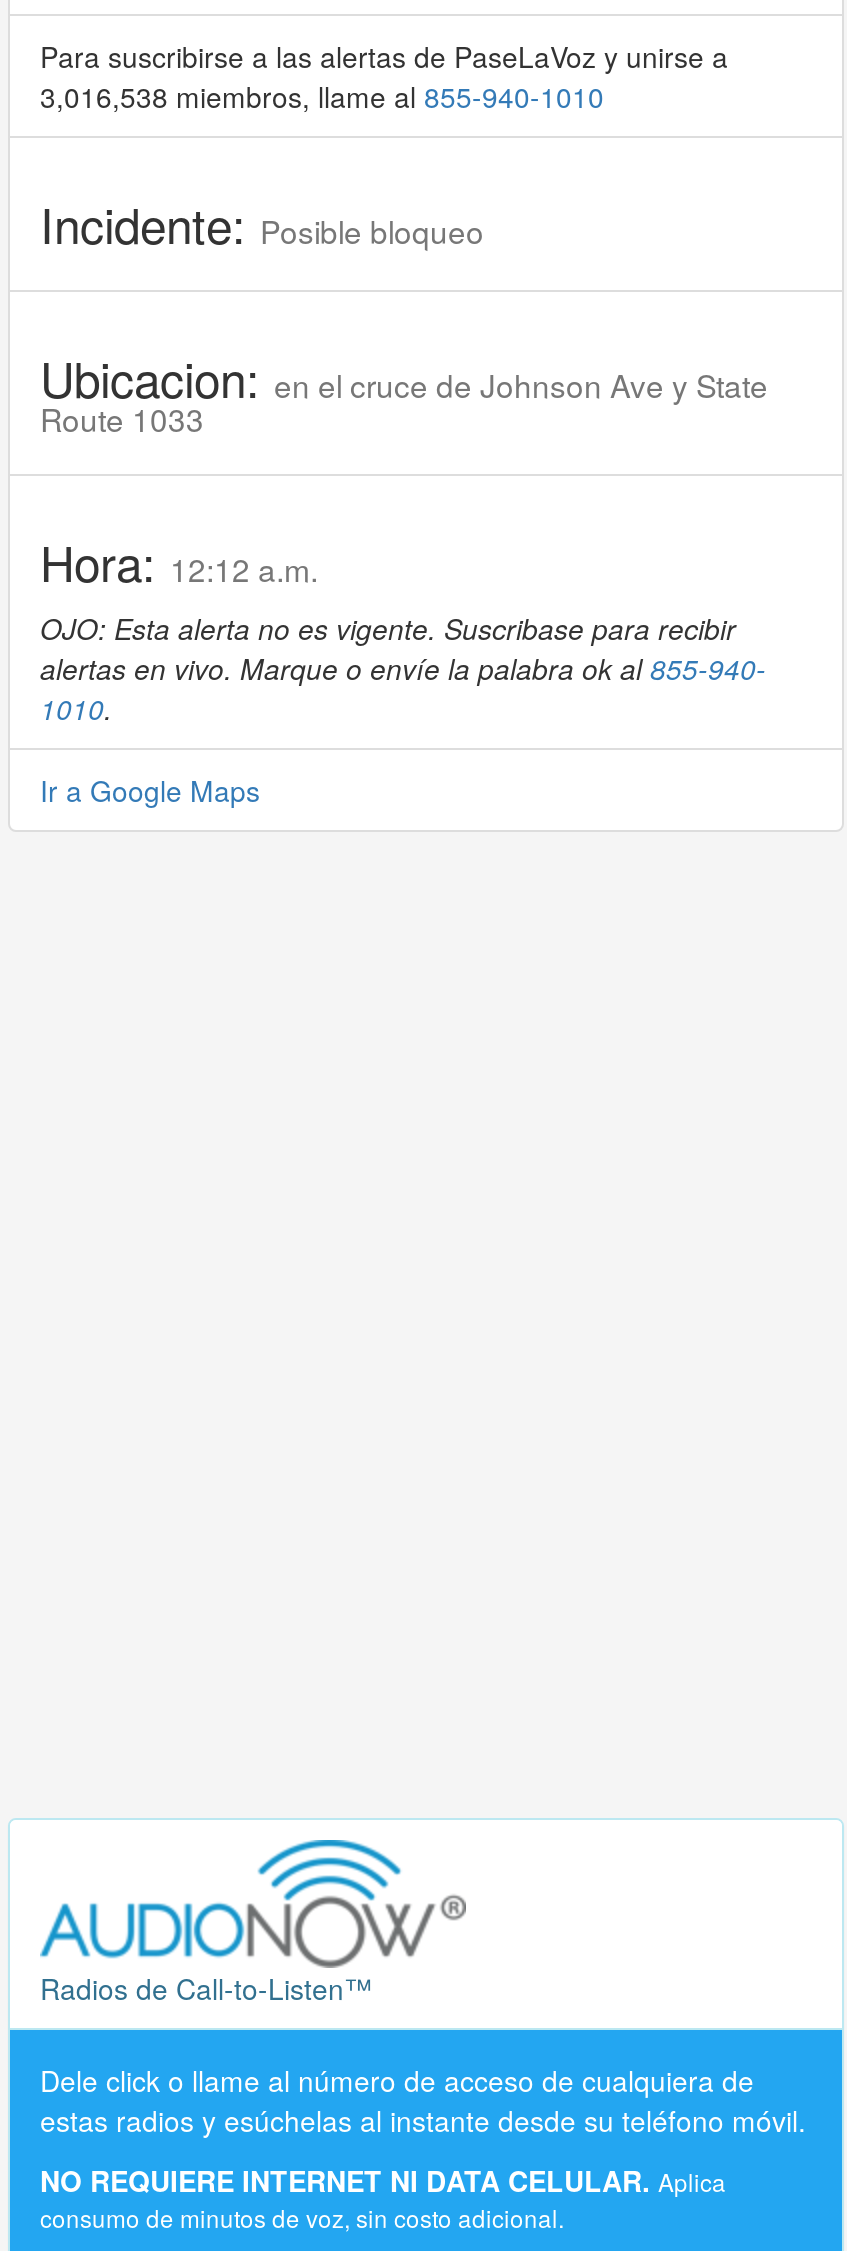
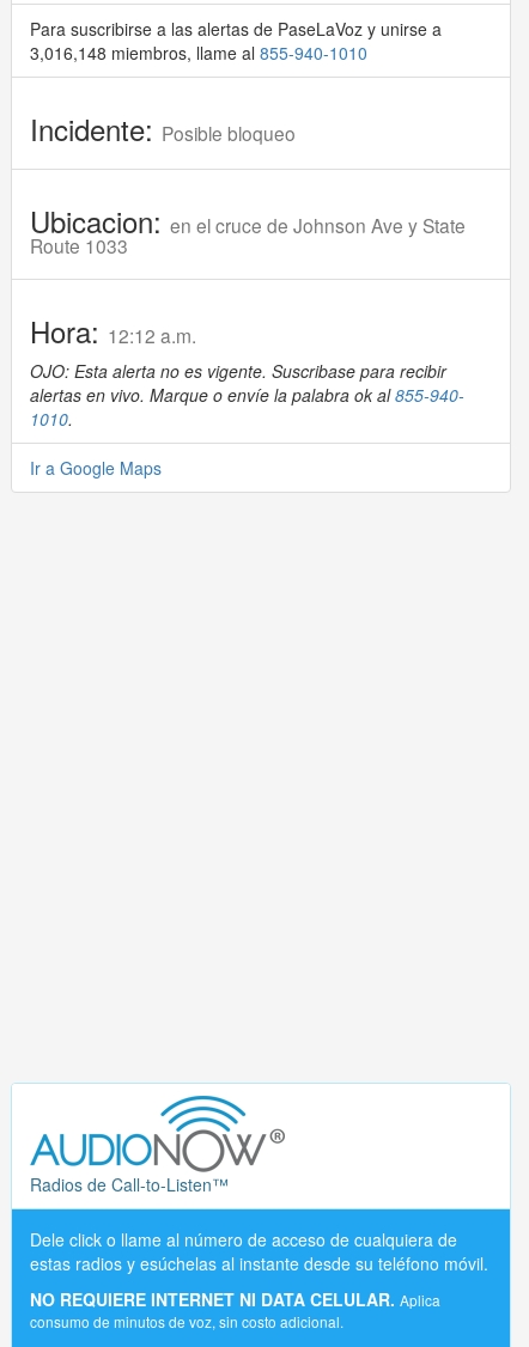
- 3,016,538 miembros, llame al 855-940-1010
+ 3,016,148 miembros, llame al 855-940-1010
